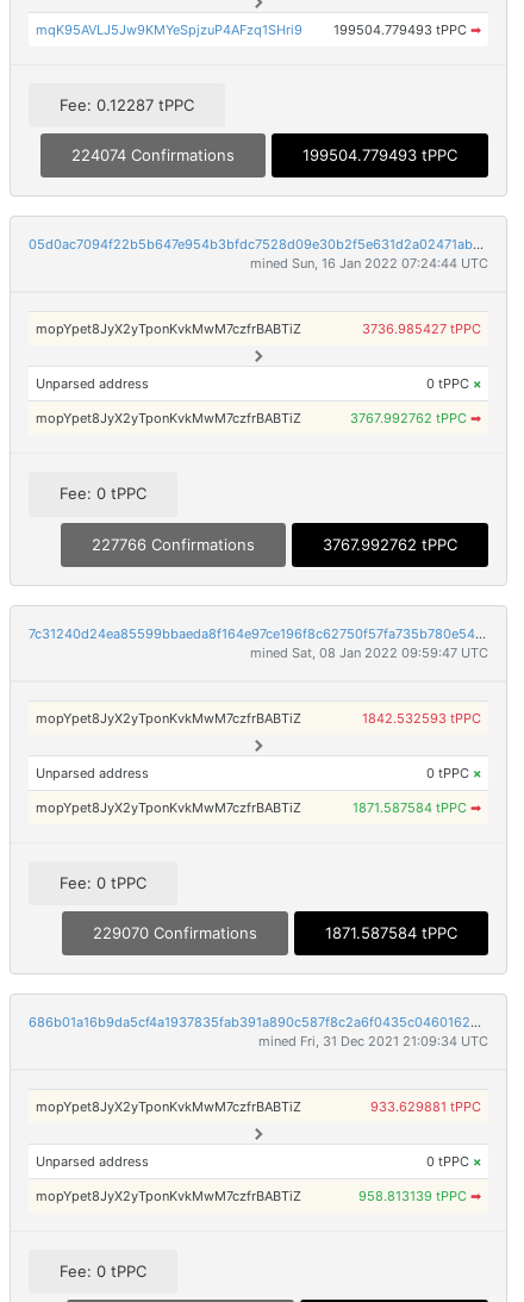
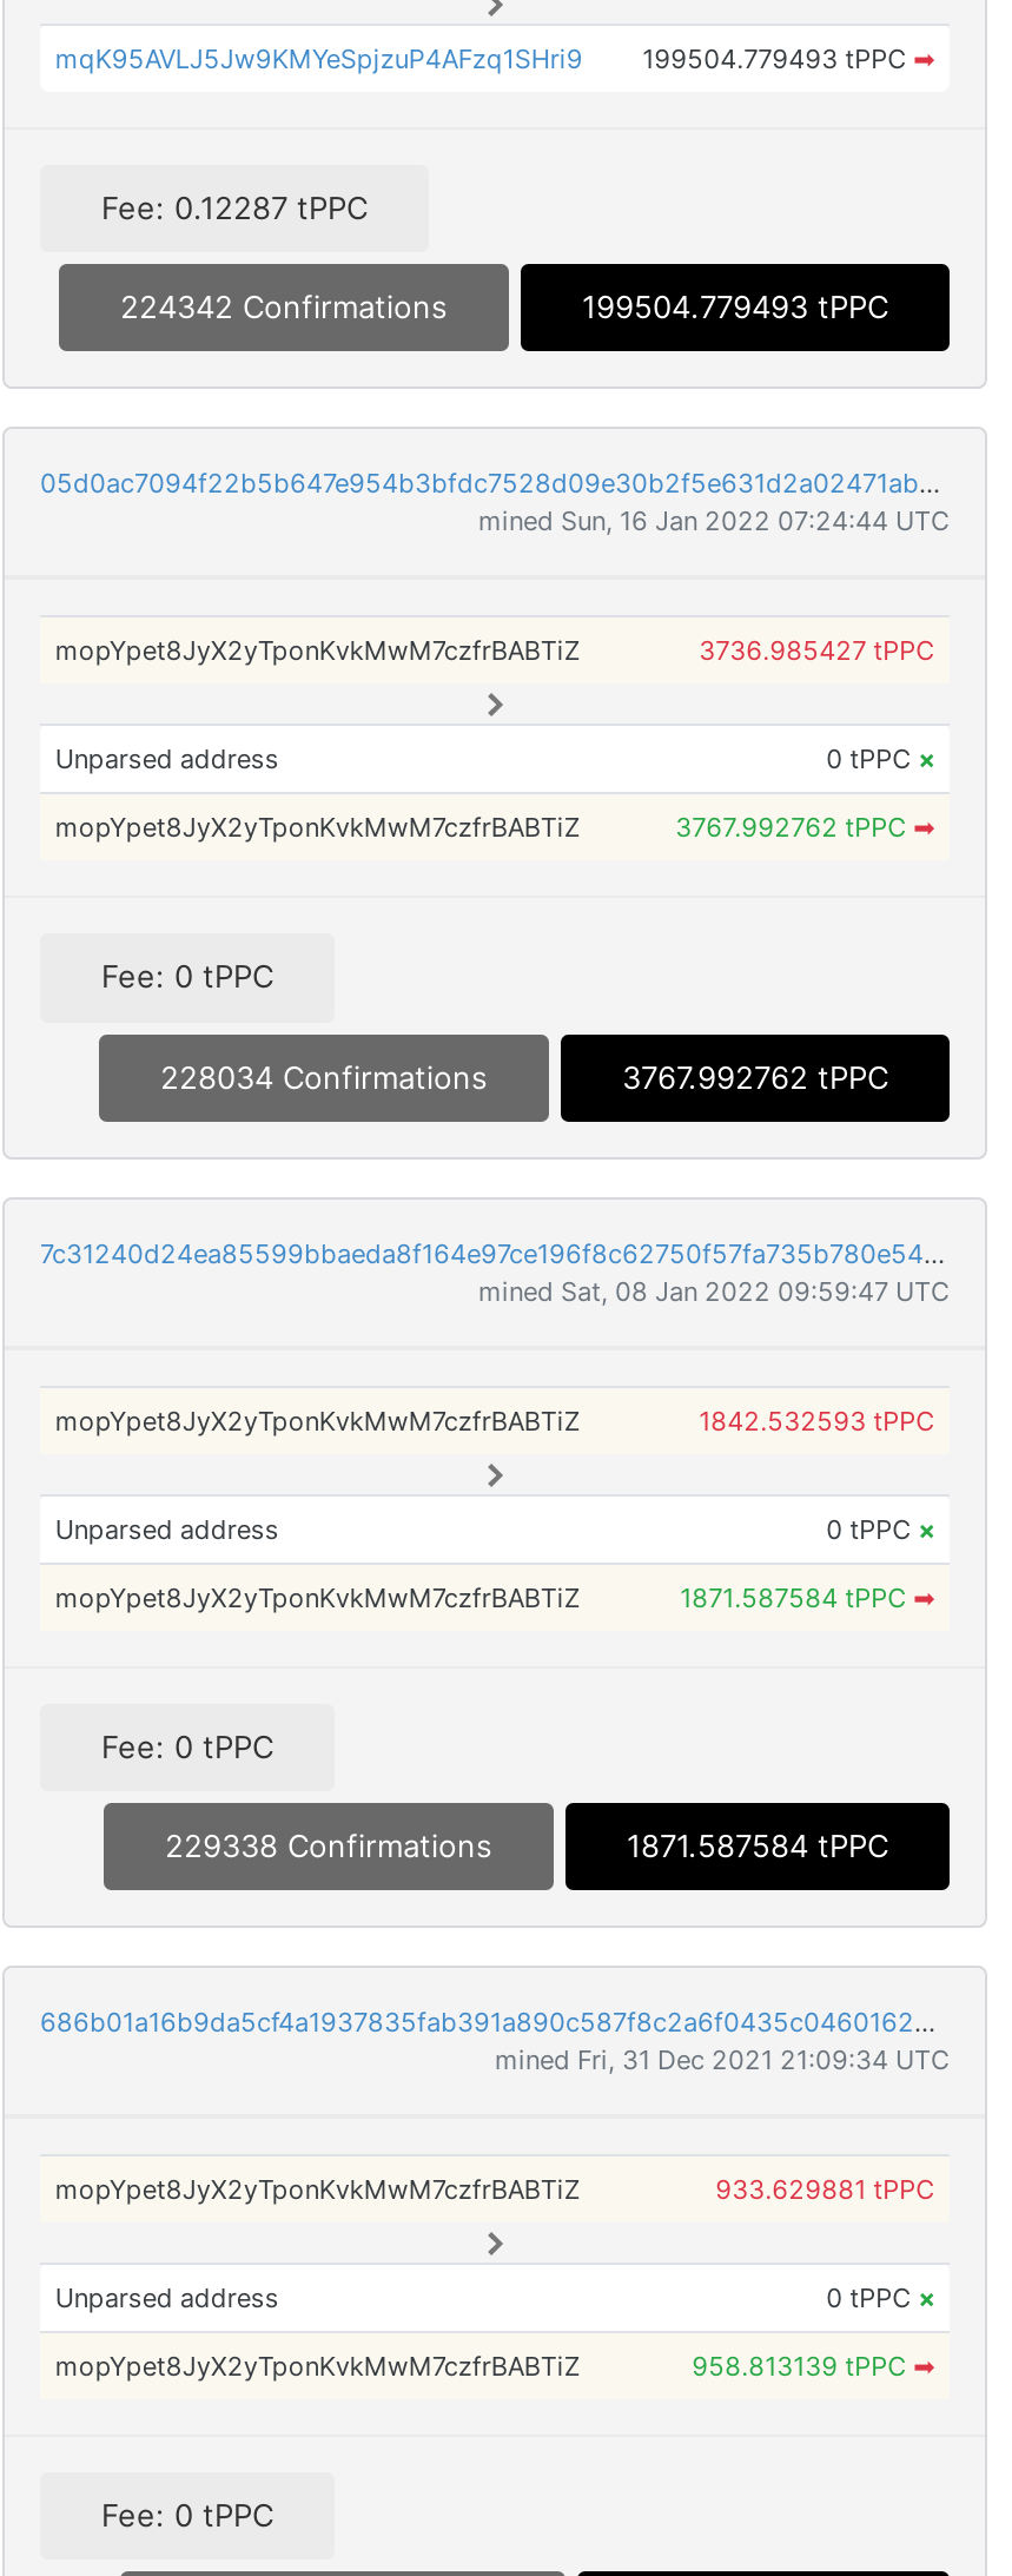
- 224074 Confirmations
+ 224342 Confirmations

- 227766 Confirmations
+ 228034 Confirmations

- 229070 Confirmations
+ 229338 Confirmations
